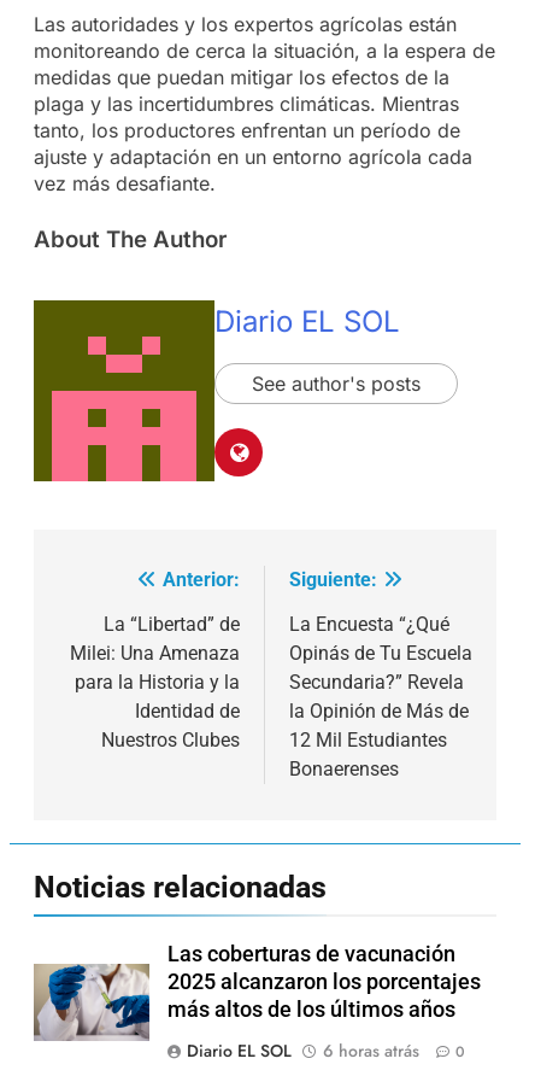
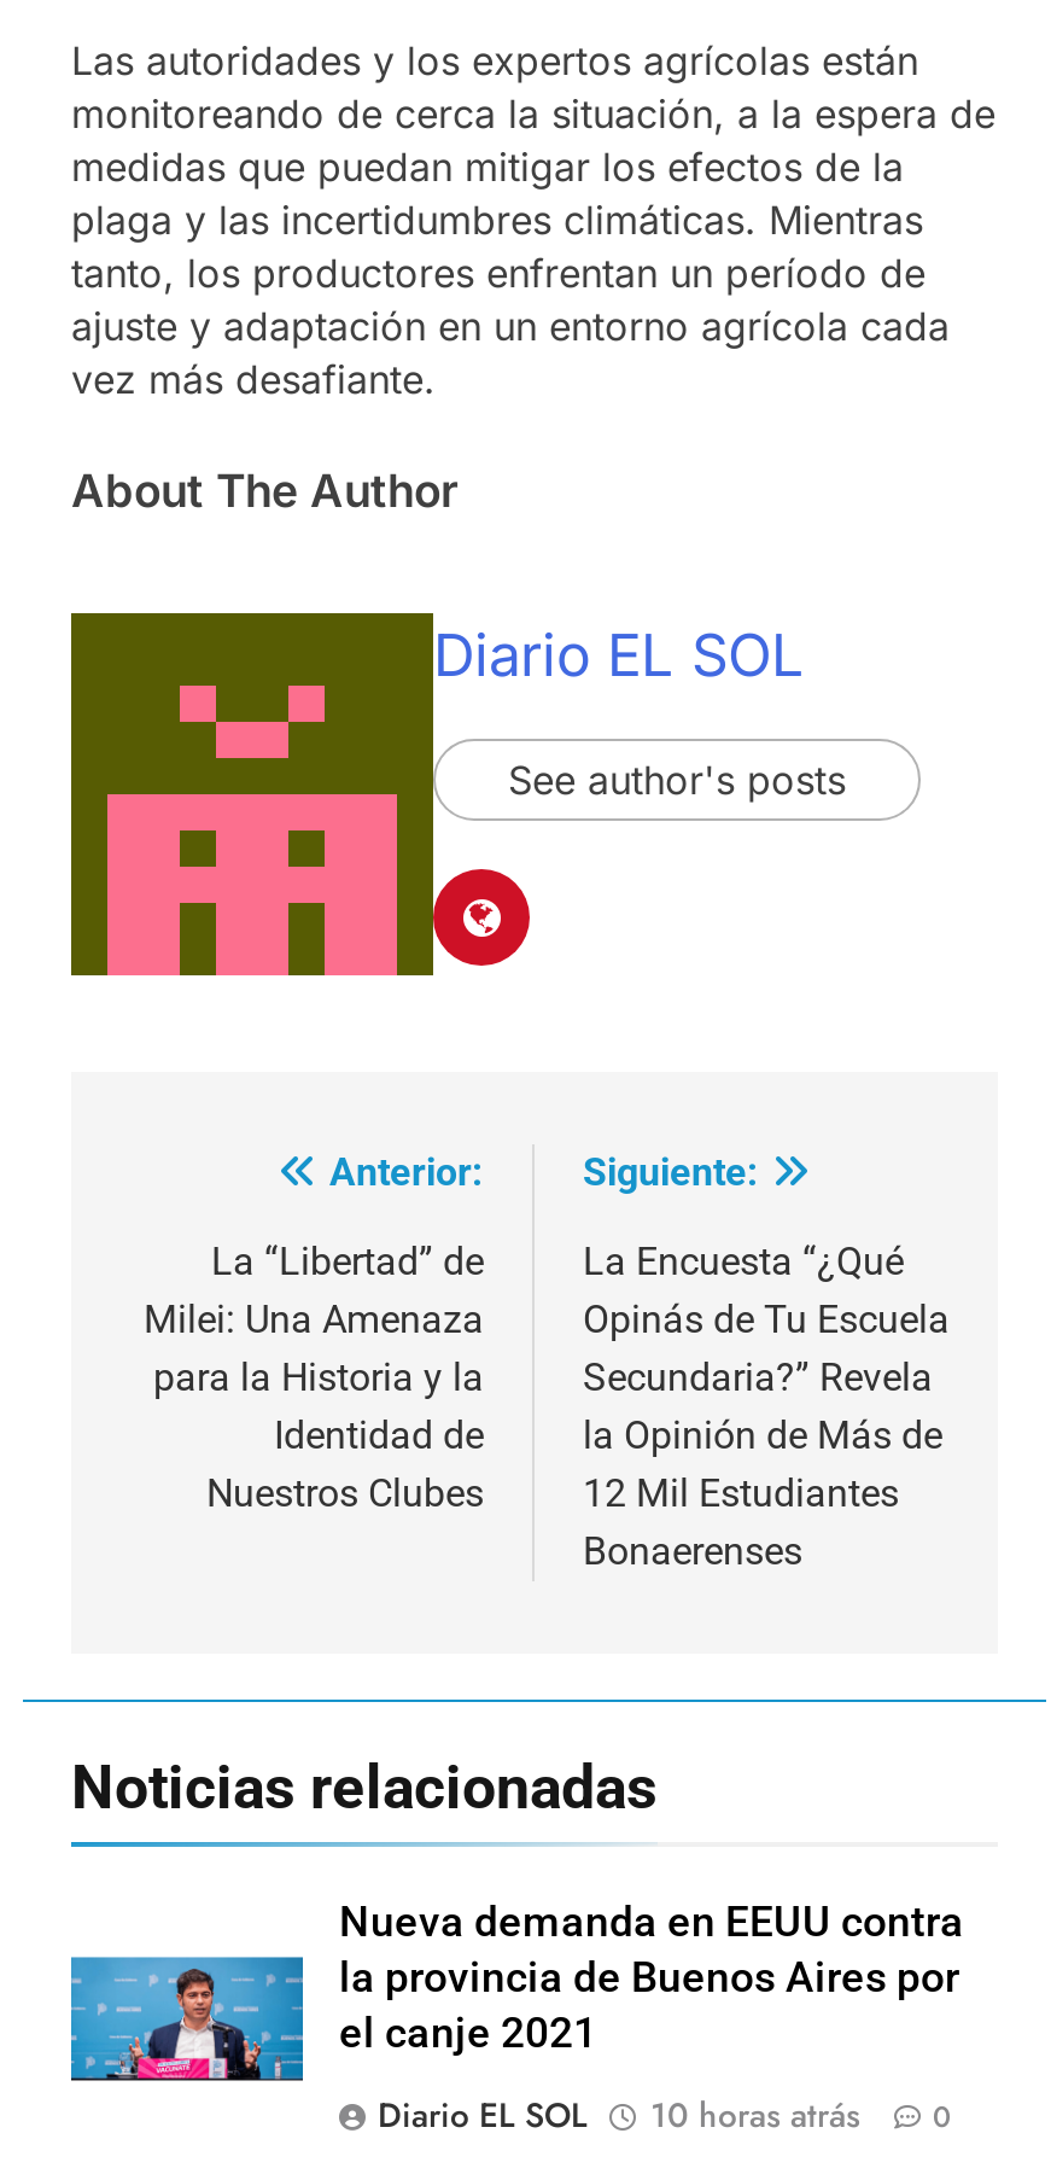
- [image]
- Las coberturas de vacunación
- 2025 alcanzaron los porcentajes
- más altos de los últimos años
+ [image]
+ Nueva demanda en EEUU contra
+ la provincia de Buenos Aires por
+ el canje 2021

- Diario EL SOL 6 horas atrás 0
+ Diario EL SOL 10 horas atrás 0
